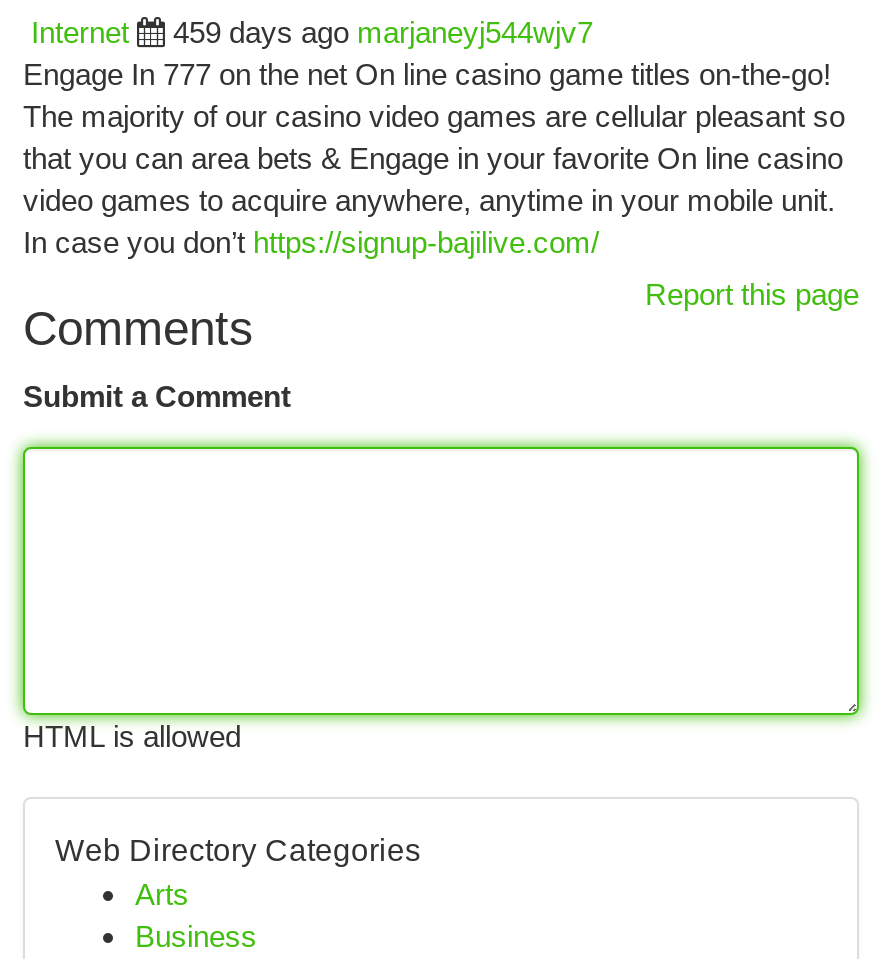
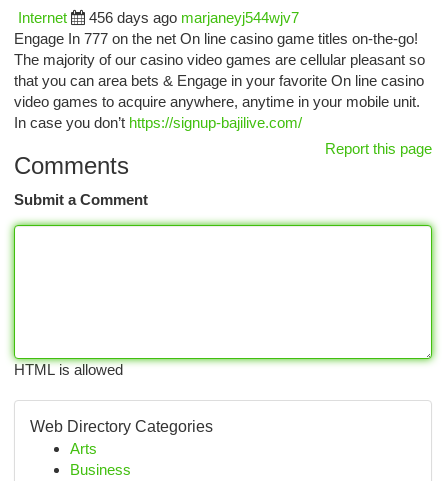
- 459 days ago marjaneyj544wjv7
+ 456 days ago marjaneyj544wjv7
